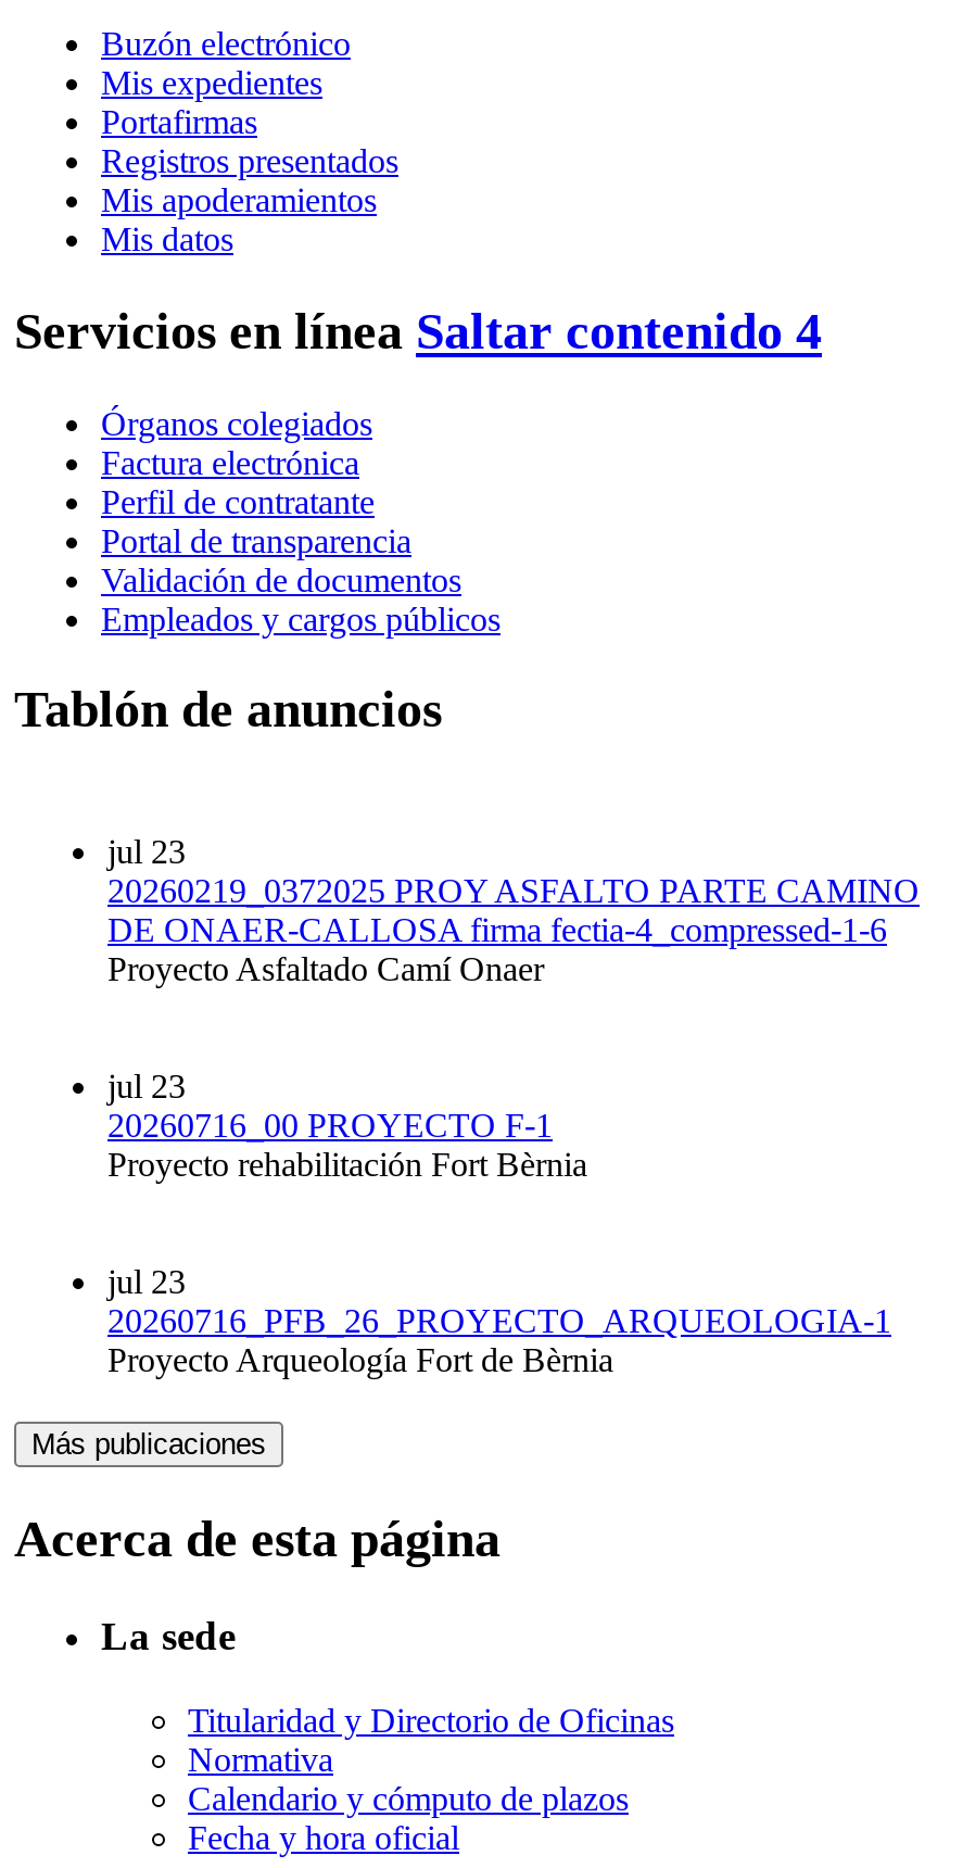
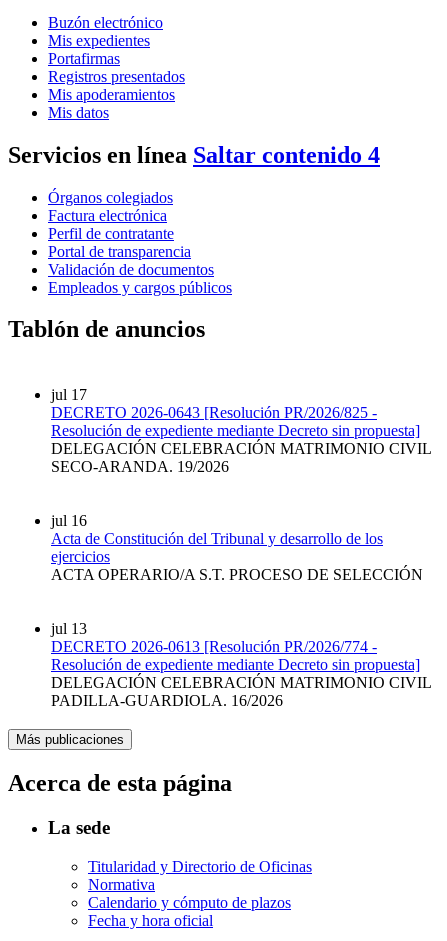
- jul 23
- 20260219_0372025 PROY ASFALTO PARTE CAMINO
- DE ONAER-CALLOSA firma fectia-4_compressed-1-6
- Proyecto Asfaltado Camí Onaer
+ jul 17
+ DECRETO 2026-0643 [Resolución PR/2026/825 -
+ Resolución de expediente mediante Decreto sin propuesta]
+ DELEGACIÓN CELEBRACIÓN MATRIMONIO CIVIL
+ SECO-ARANDA. 19/2026

- jul 23
- 20260716_00 PROYECTO F-1
- Proyecto rehabilitación Fort Bèrnia
+ jul 16
+ Acta de Constitución del Tribunal y desarrollo de los
+ ejercicios
+ ACTA OPERARIO/A S.T. PROCESO DE SELECCIÓN

- jul 23
- 20260716_PFB_26_PROYECTO_ARQUEOLOGIA-1
- Proyecto Arqueología Fort de Bèrnia
+ jul 13
+ DECRETO 2026-0613 [Resolución PR/2026/774 -
+ Resolución de expediente mediante Decreto sin propuesta]
+ DELEGACIÓN CELEBRACIÓN MATRIMONIO CIVIL
+ PADILLA-GUARDIOLA. 16/2026
